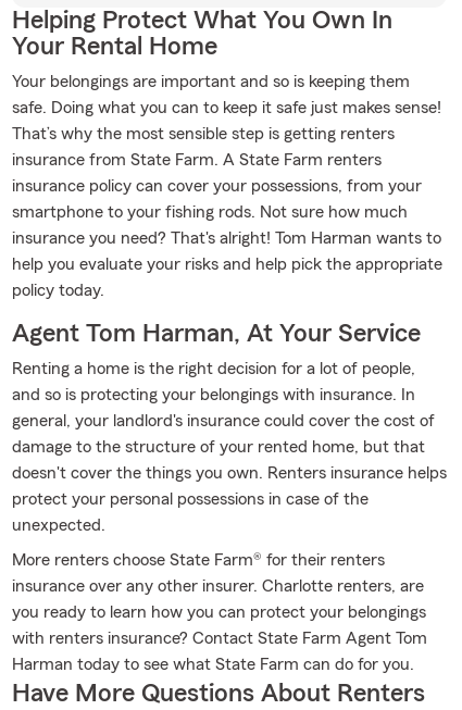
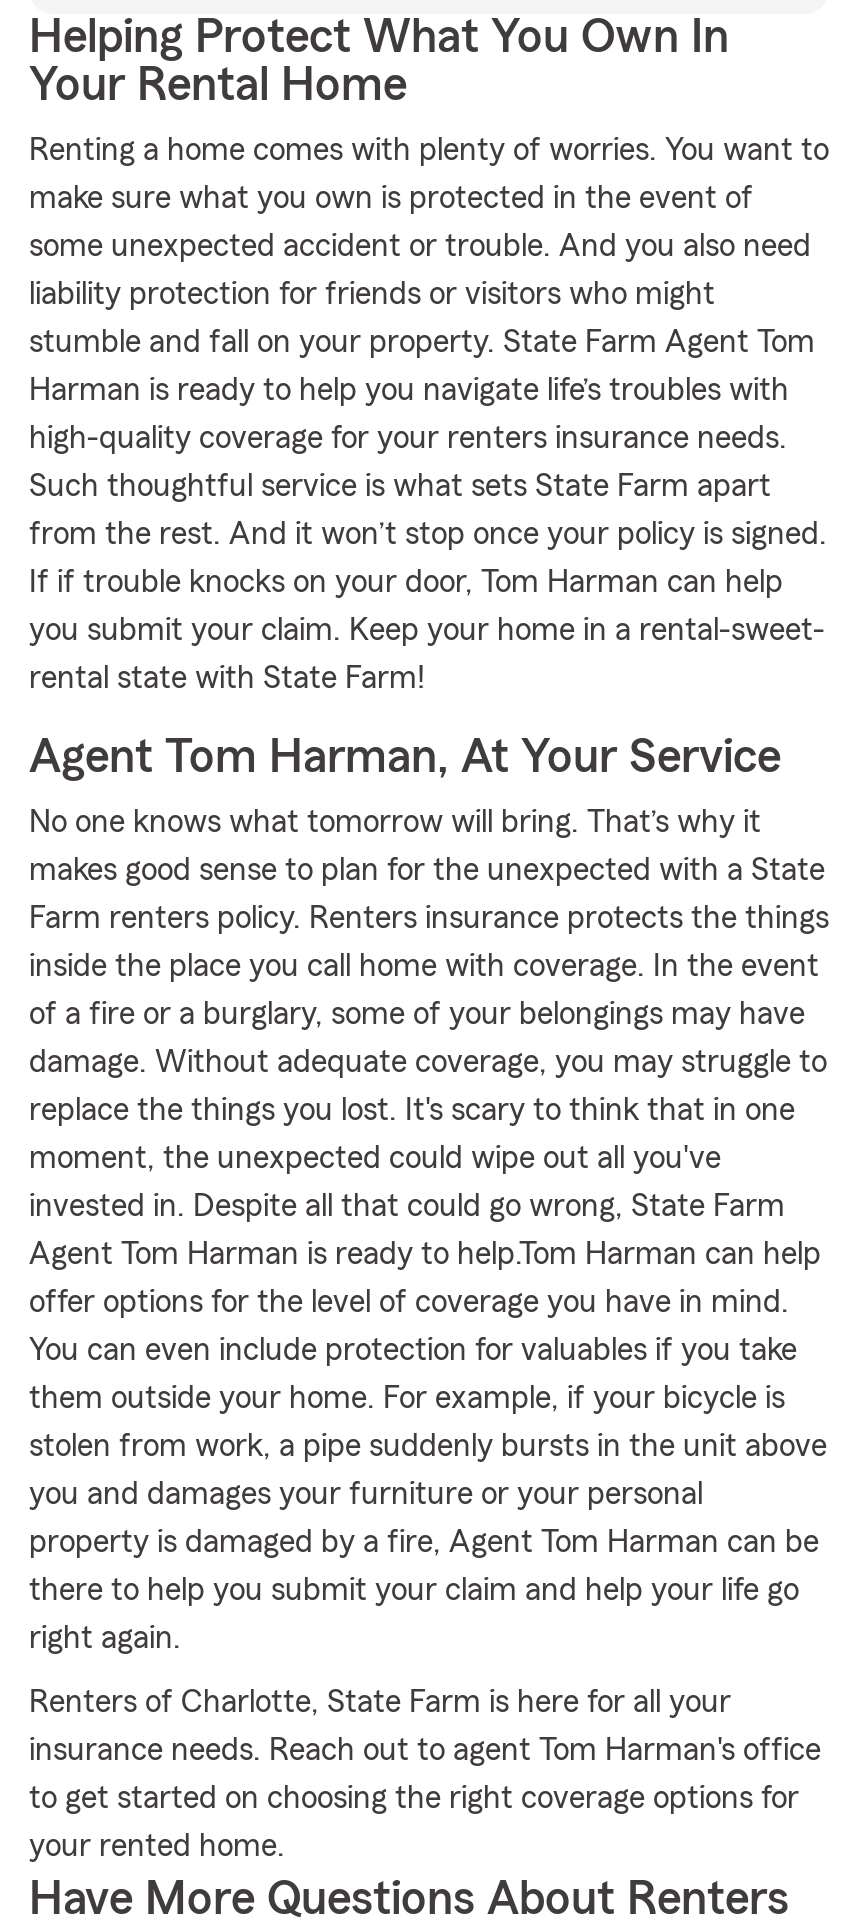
- Your belongings are important and so is keeping them
- safe. Doing what you can to keep it safe just makes sense!
- That’s why the most sensible step is getting renters
- insurance from State Farm. A State Farm renters
- insurance policy can cover your possessions, from your
- smartphone to your fishing rods. Not sure how much
- insurance you need? That's alright! Tom Harman wants to
- help you evaluate your risks and help pick the appropriate
- policy today.
+ Renting a home comes with plenty of worries. You want to
+ make sure what you own is protected in the event of
+ some unexpected accident or trouble. And you also need
+ liability protection for friends or visitors who might
+ stumble and fall on your property. State Farm Agent Tom
+ Harman is ready to help you navigate life’s troubles with
+ high-quality coverage for your renters insurance needs.
+ Such thoughtful service is what sets State Farm apart
+ from the rest. And it won’t stop once your policy is signed.
+ If if trouble knocks on your door, Tom Harman can help
+ you submit your claim. Keep your home in a rental-sweet-
+ rental state with State Farm!

- Renting a home is the right decision for a lot of people,
- and so is protecting your belongings with insurance. In
- general, your landlord's insurance could cover the cost of
- damage to the structure of your rented home, but that
- doesn't cover the things you own. Renters insurance helps
- protect your personal possessions in case of the
- unexpected.
- More renters choose State Farm® for their renters
- insurance over any other insurer. Charlotte renters, are
- you ready to learn how you can protect your belongings
- with renters insurance? Contact State Farm Agent Tom
- Harman today to see what State Farm can do for you.
+ No one knows what tomorrow will bring. That’s why it
+ makes good sense to plan for the unexpected with a State
+ Farm renters policy. Renters insurance protects the things
+ inside the place you call home with coverage. In the event
+ of a fire or a burglary, some of your belongings may have
+ damage. Without adequate coverage, you may struggle to
+ replace the things you lost. It's scary to think that in one
+ moment, the unexpected could wipe out all you've
+ invested in. Despite all that could go wrong, State Farm
+ Agent Tom Harman is ready to help.Tom Harman can help
+ offer options for the level of coverage you have in mind.
+ You can even include protection for valuables if you take
+ them outside your home. For example, if your bicycle is
+ stolen from work, a pipe suddenly bursts in the unit above
+ you and damages your furniture or your personal
+ property is damaged by a fire, Agent Tom Harman can be
+ there to help you submit your claim and help your life go
+ right again.
+ Renters of Charlotte, State Farm is here for all your
+ insurance needs. Reach out to agent Tom Harman's office
+ to get started on choosing the right coverage options for
+ your rented home.
